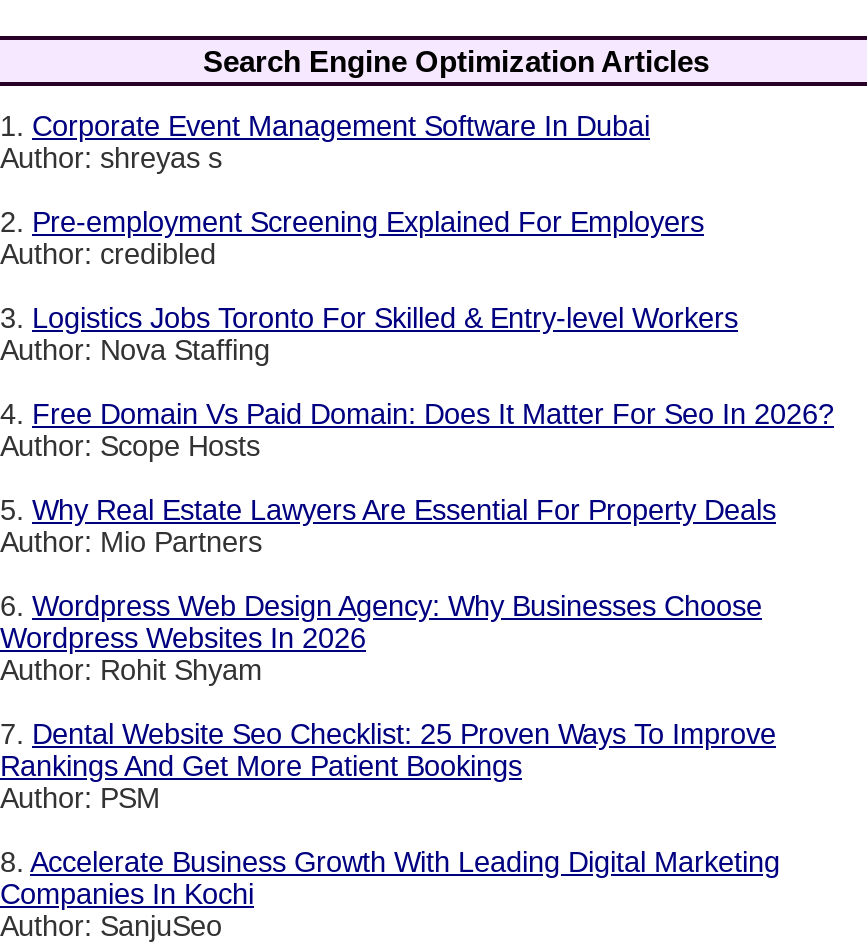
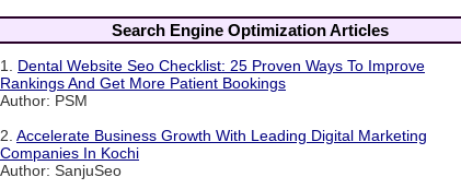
- 1. Corporate Event Management Software In Dubai
- Author: shreyas s
- 2. Pre-employment Screening Explained For Employers
- Author: credibled
- 3. Logistics Jobs Toronto For Skilled & Entry-level Workers
- Author: Nova Staffing
- 4. Free Domain Vs Paid Domain: Does It Matter For Seo In 2026?
- Author: Scope Hosts
- 5. Why Real Estate Lawyers Are Essential For Property Deals
- Author: Mio Partners
- 6. Wordpress Web Design Agency: Why Businesses Choose
- Wordpress Websites In 2026
- Author: Rohit Shyam
- 7. Dental Website Seo Checklist: 25 Proven Ways To Improve
+ 1. Dental Website Seo Checklist: 25 Proven Ways To Improve

- 8. Accelerate Business Growth With Leading Digital Marketing
+ 2. Accelerate Business Growth With Leading Digital Marketing
